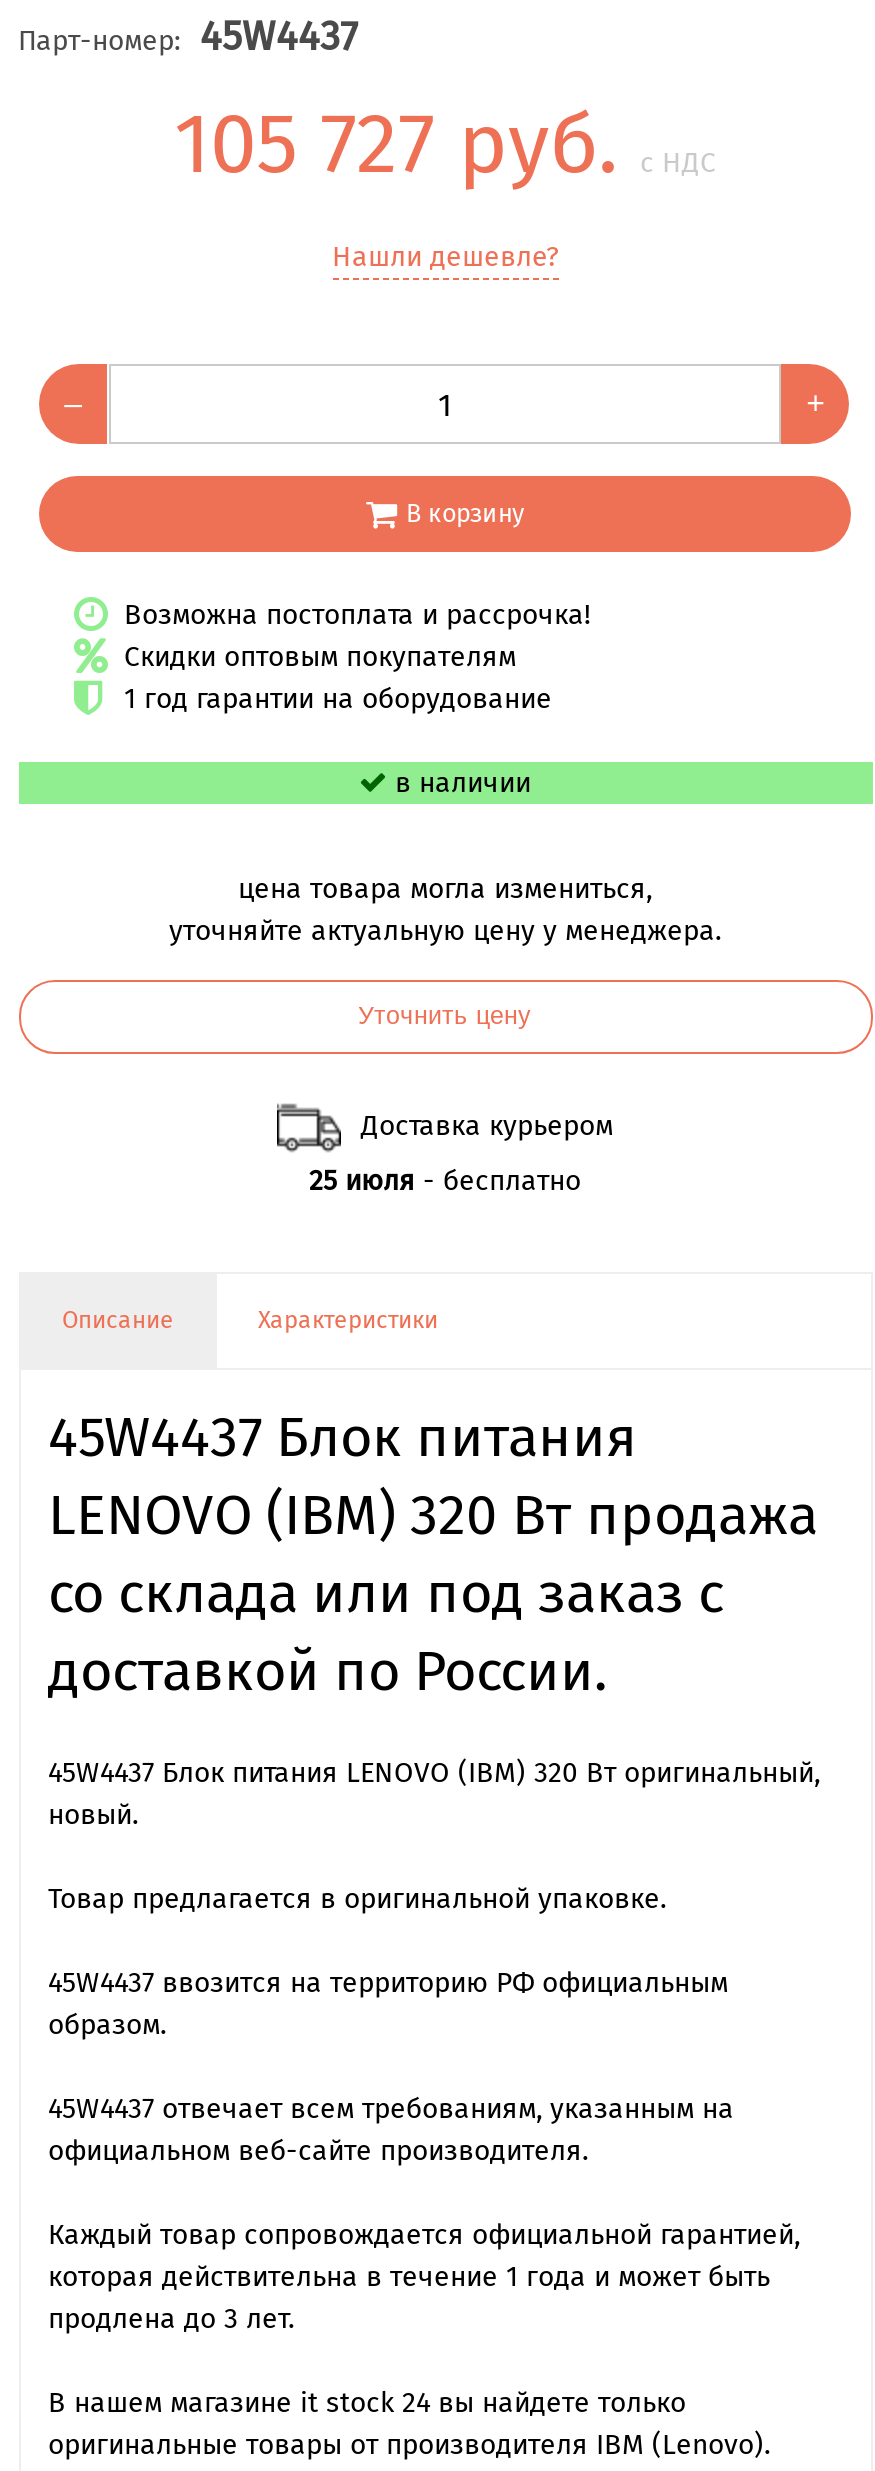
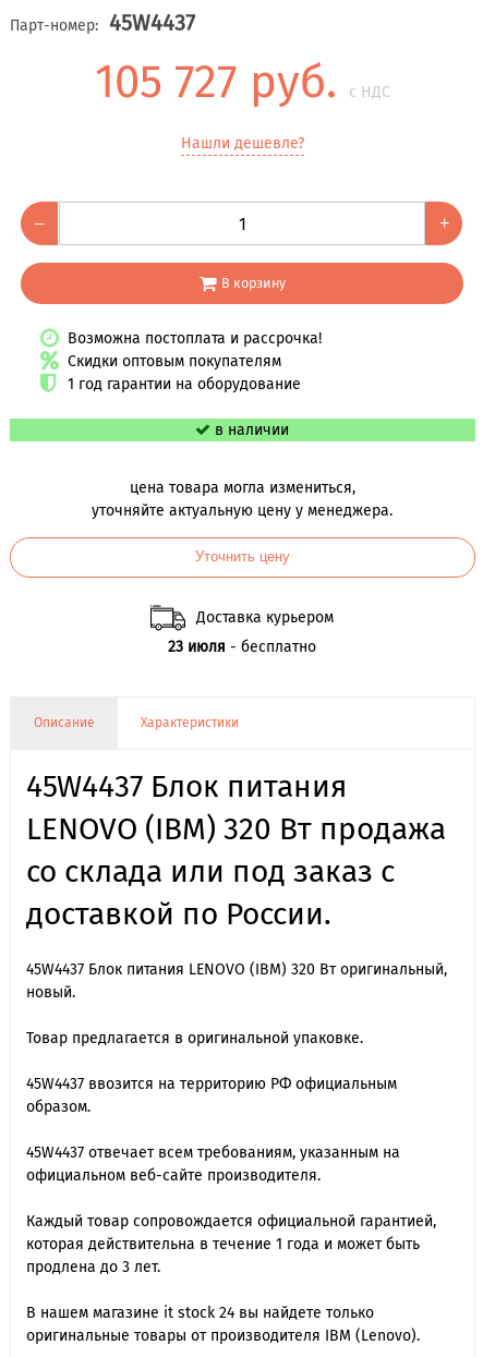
- 25 июля - бесплатно
+ 23 июля - бесплатно
